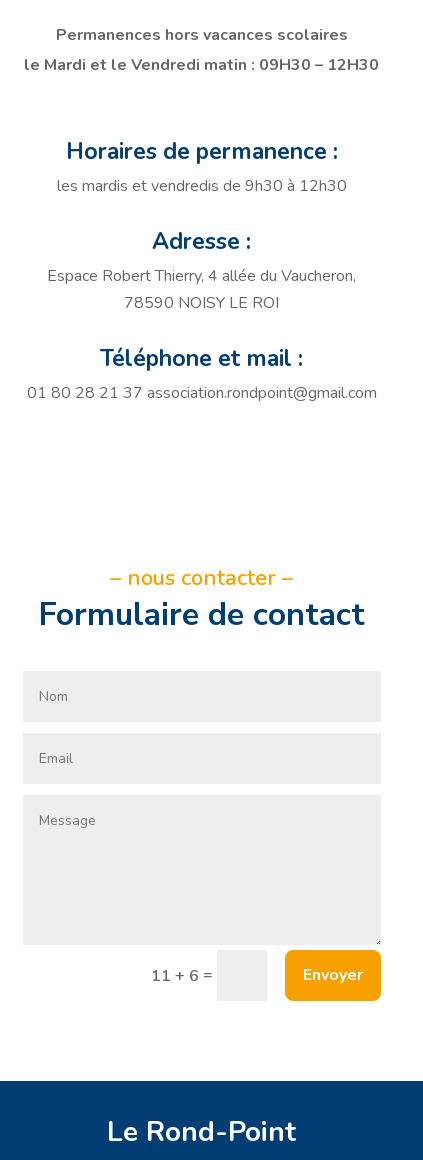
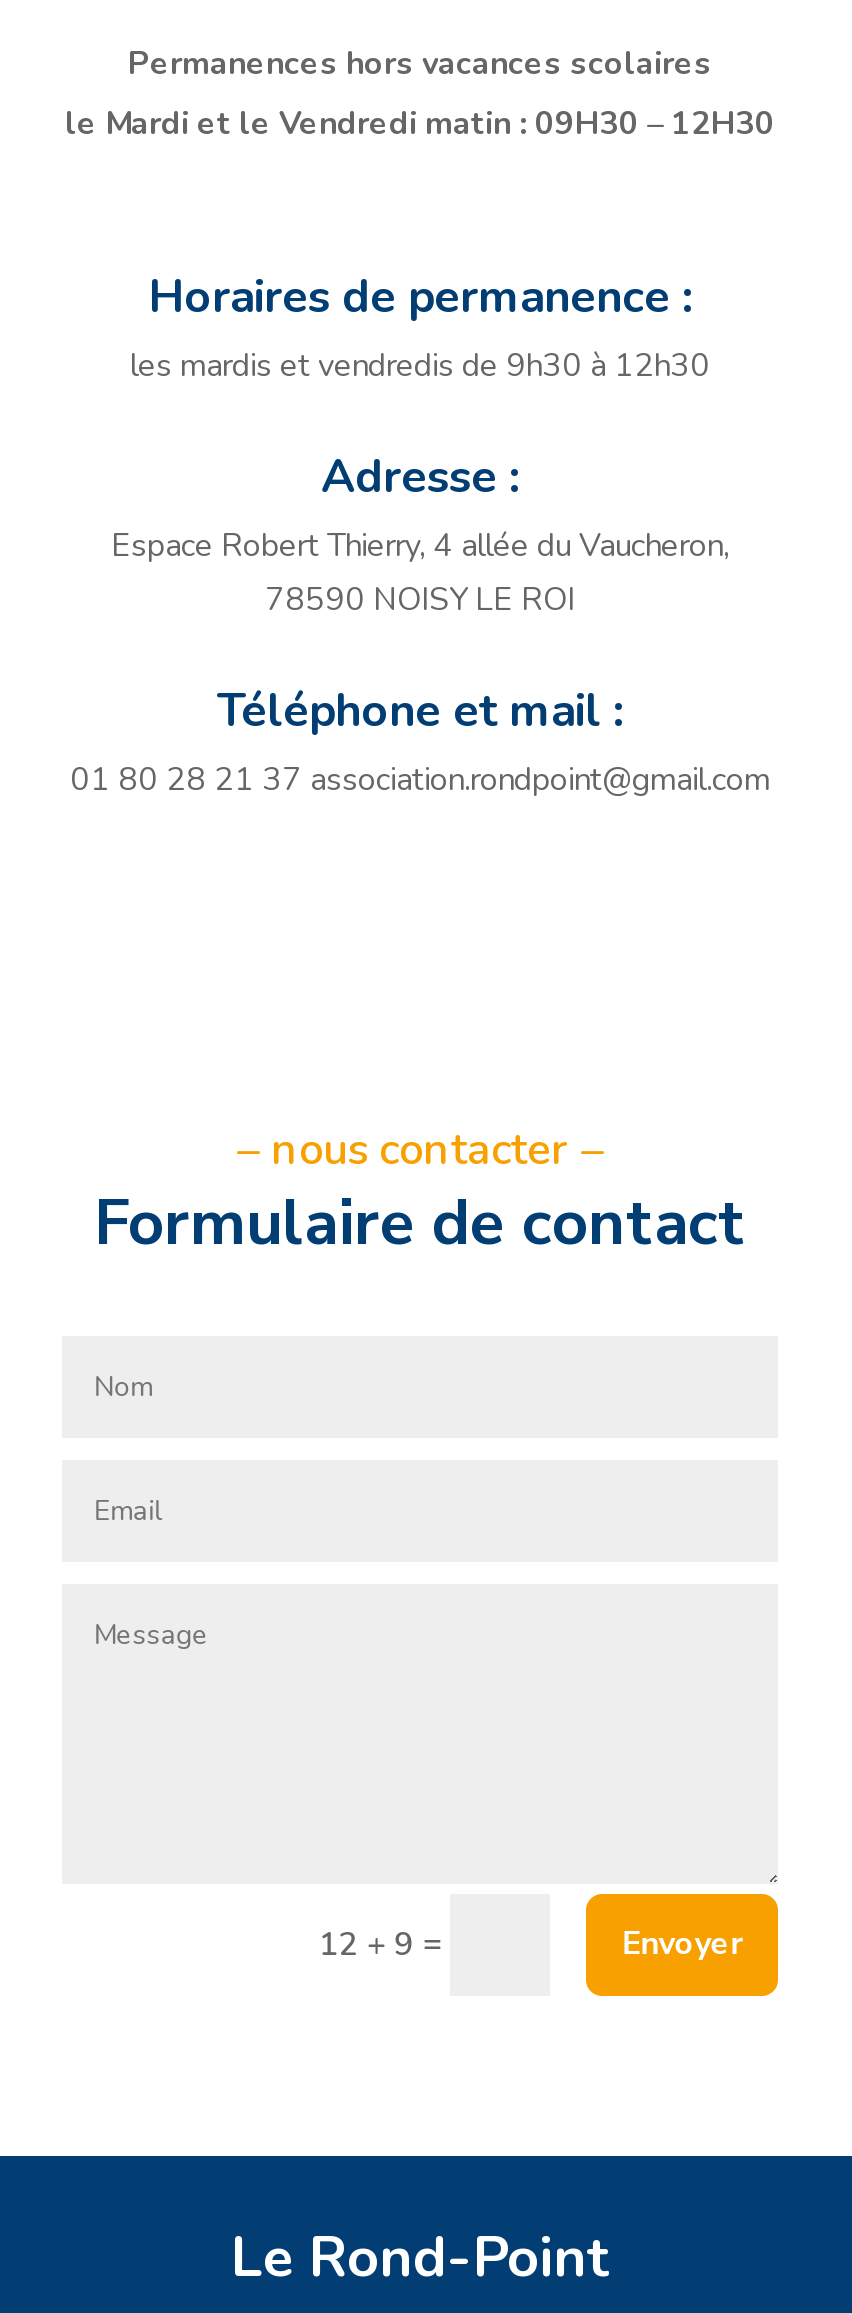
- 11 + 6 =
+ 12 + 9 =
